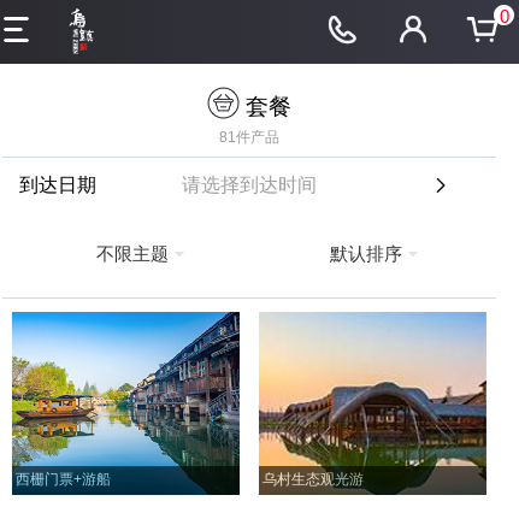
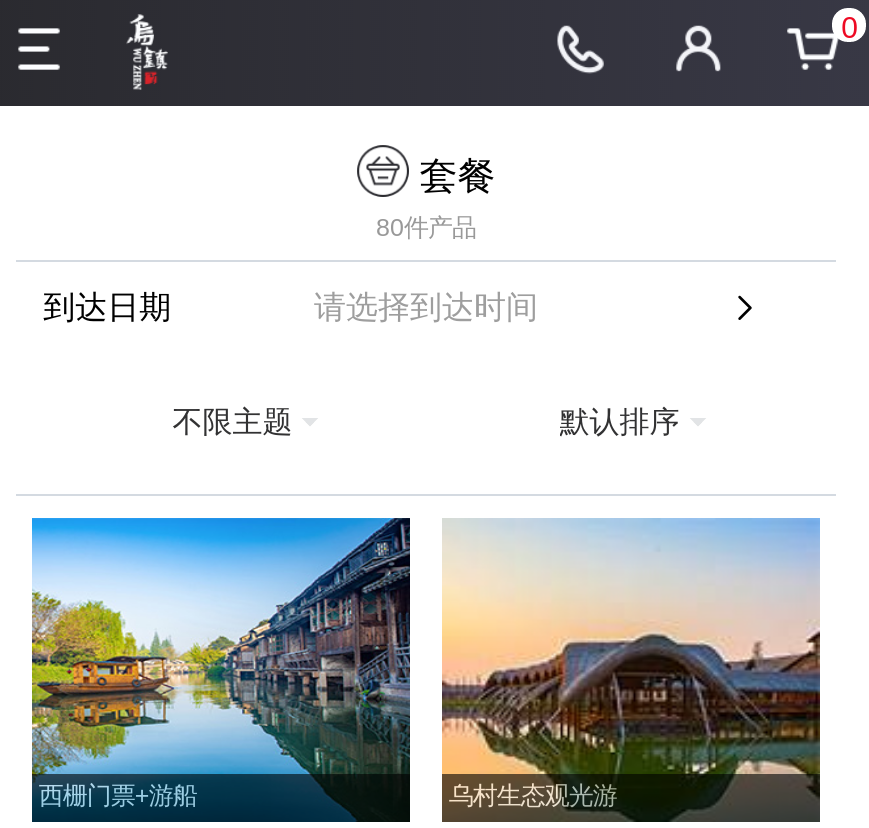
- 81件产品
+ 80件产品
